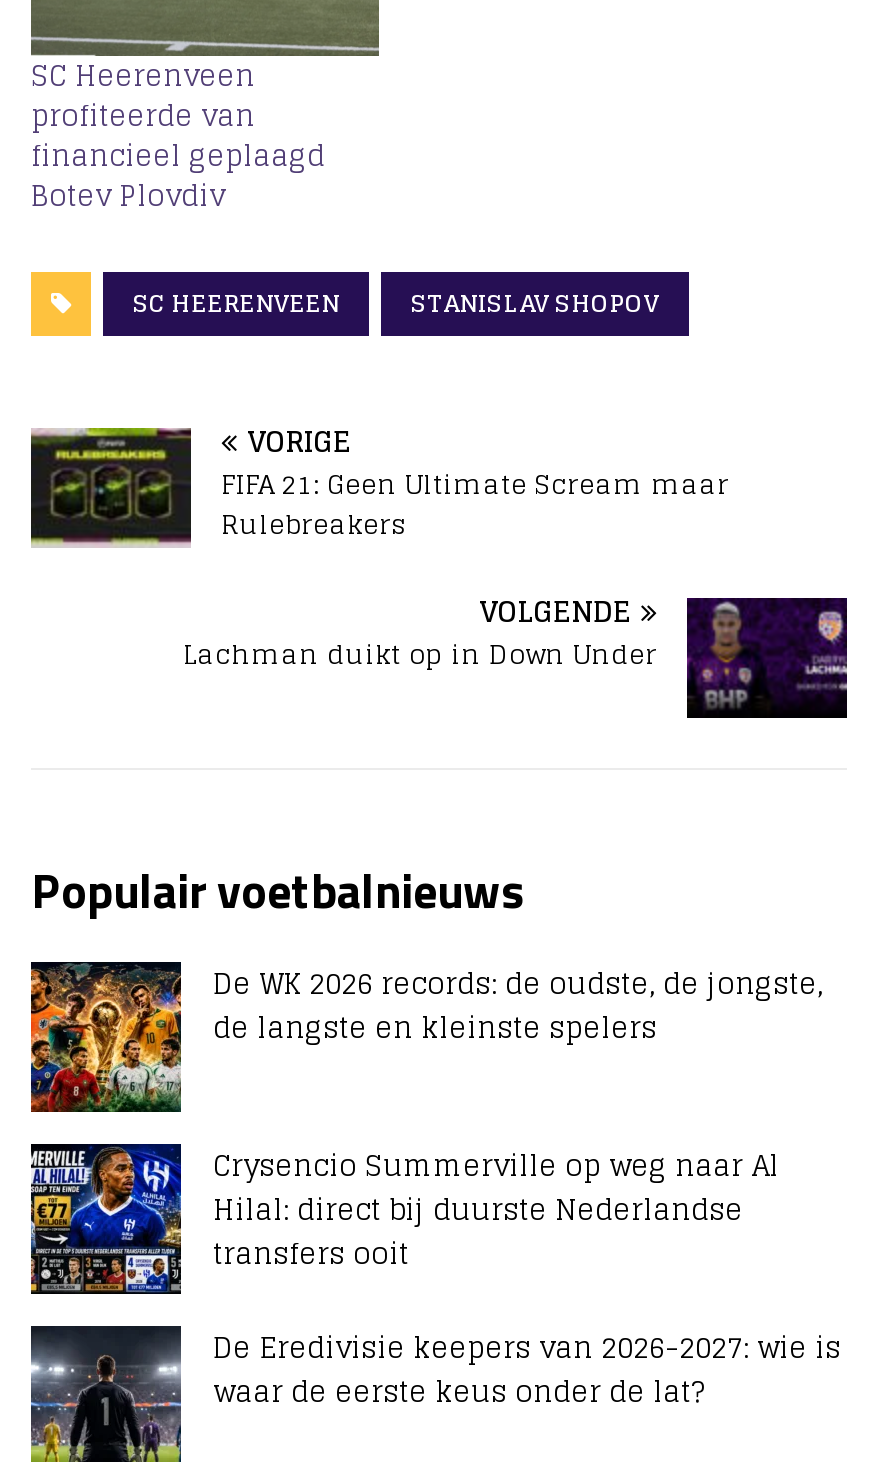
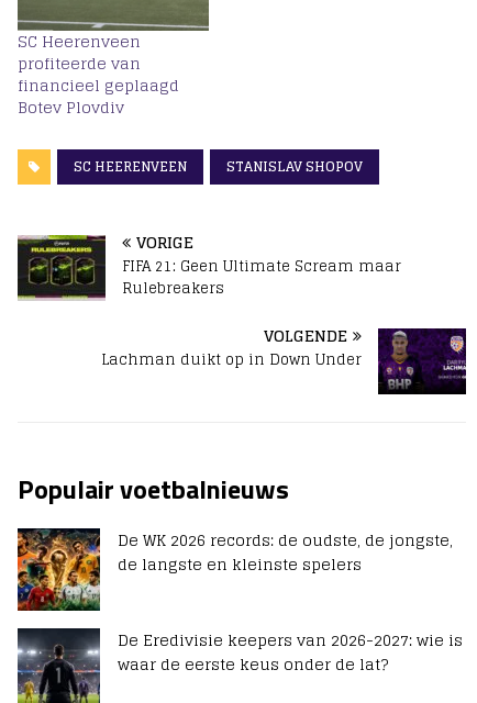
- [image]
- Crysencio Summerville op weg naar Al
- Hilal: direct bij duurste Nederlandse
- transfers ooit
